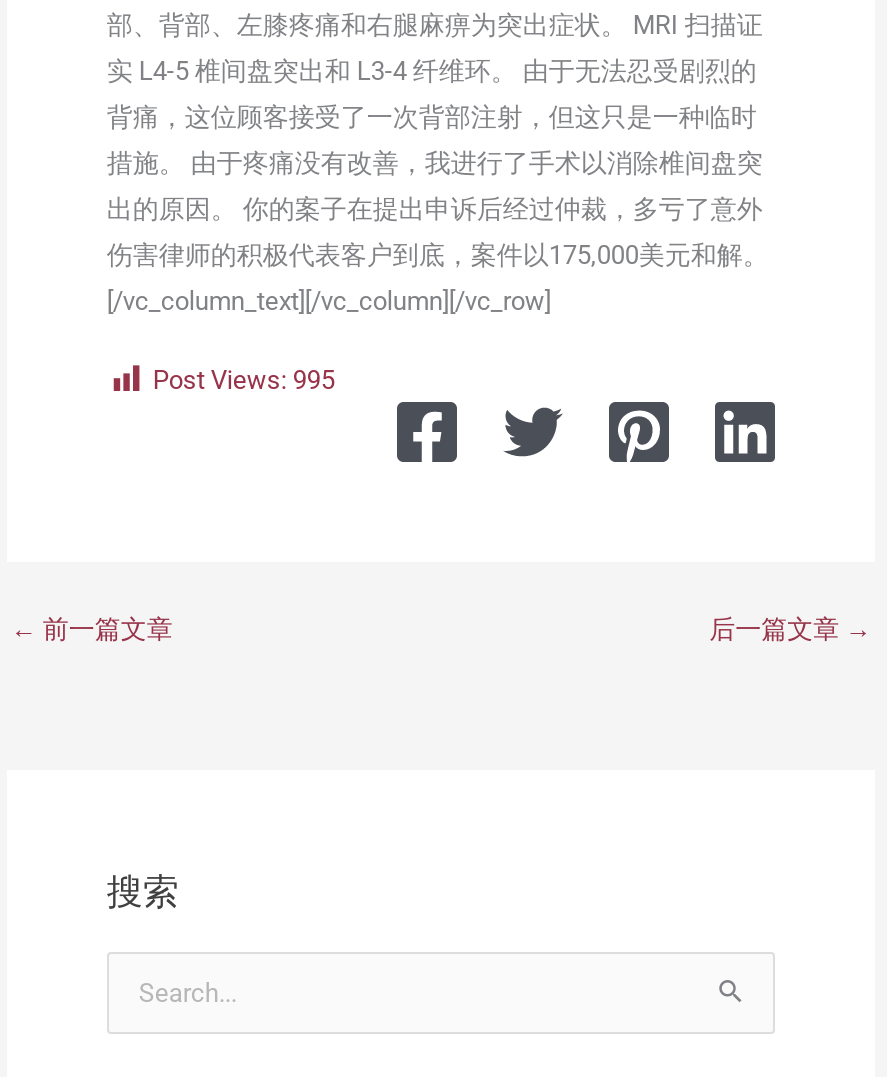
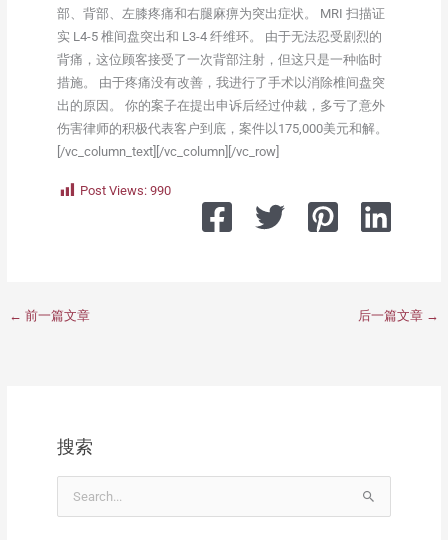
- Post Views: 995
+ Post Views: 990
